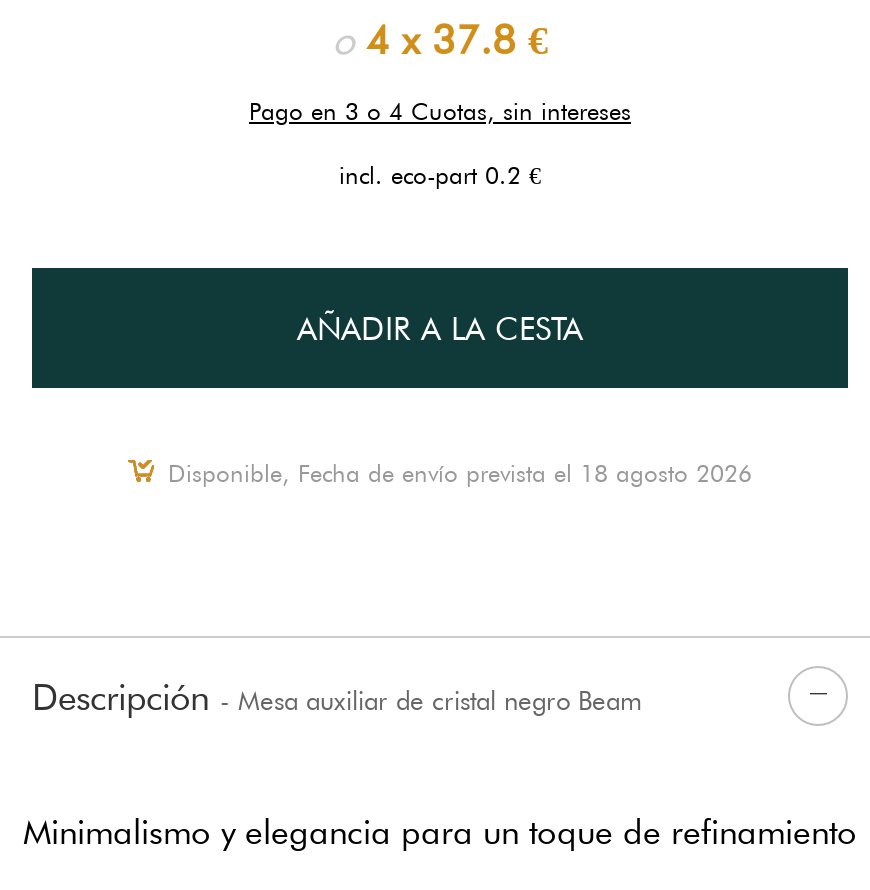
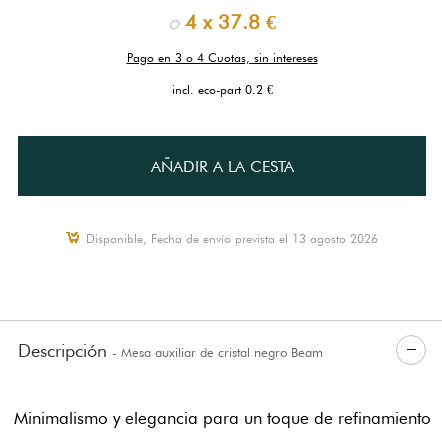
- Disponible, Fecha de envío prevista el 18 agosto 2026
+ Disponible, Fecha de envío prevista el 13 agosto 2026
